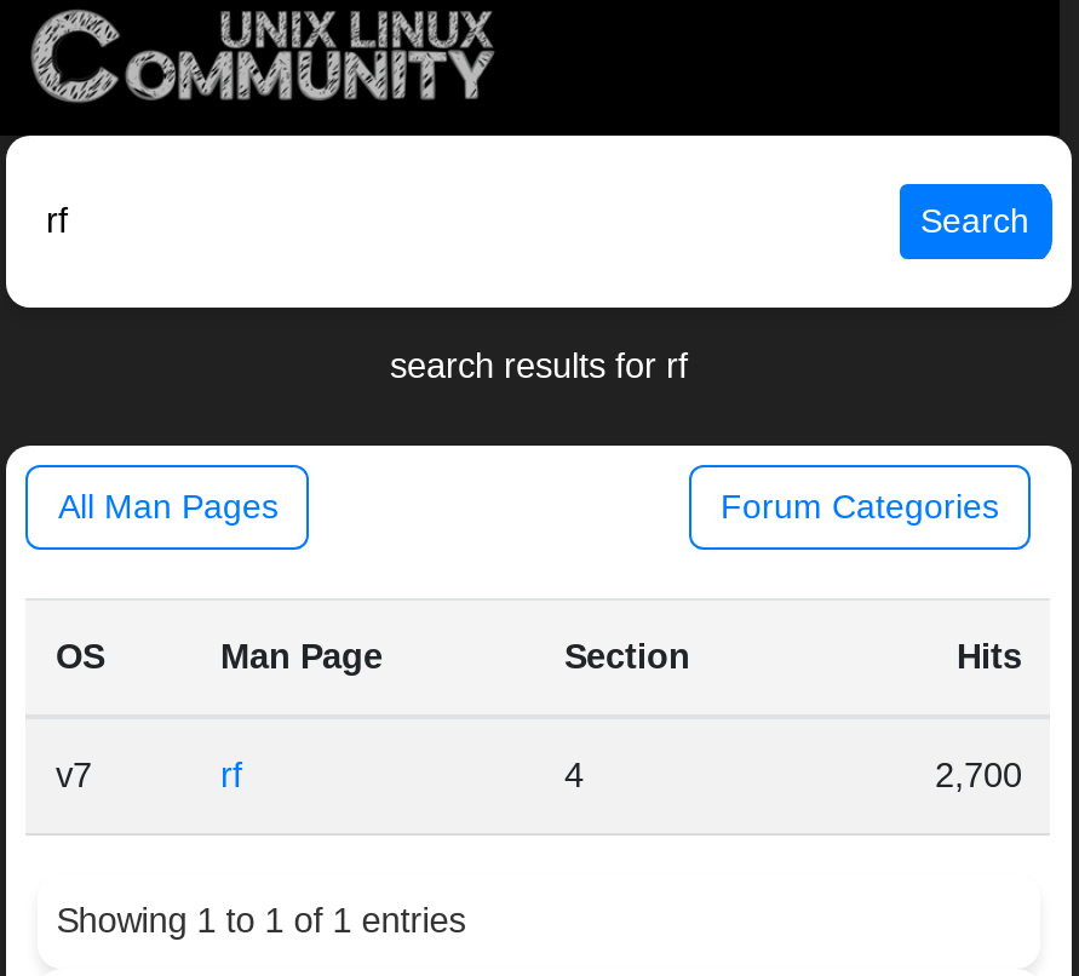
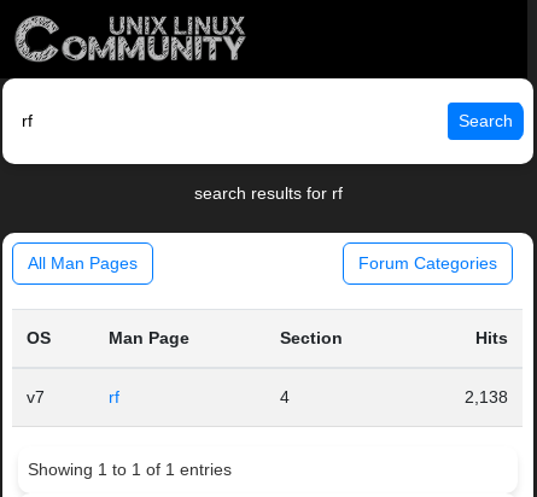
- 2,700
+ 2,138
